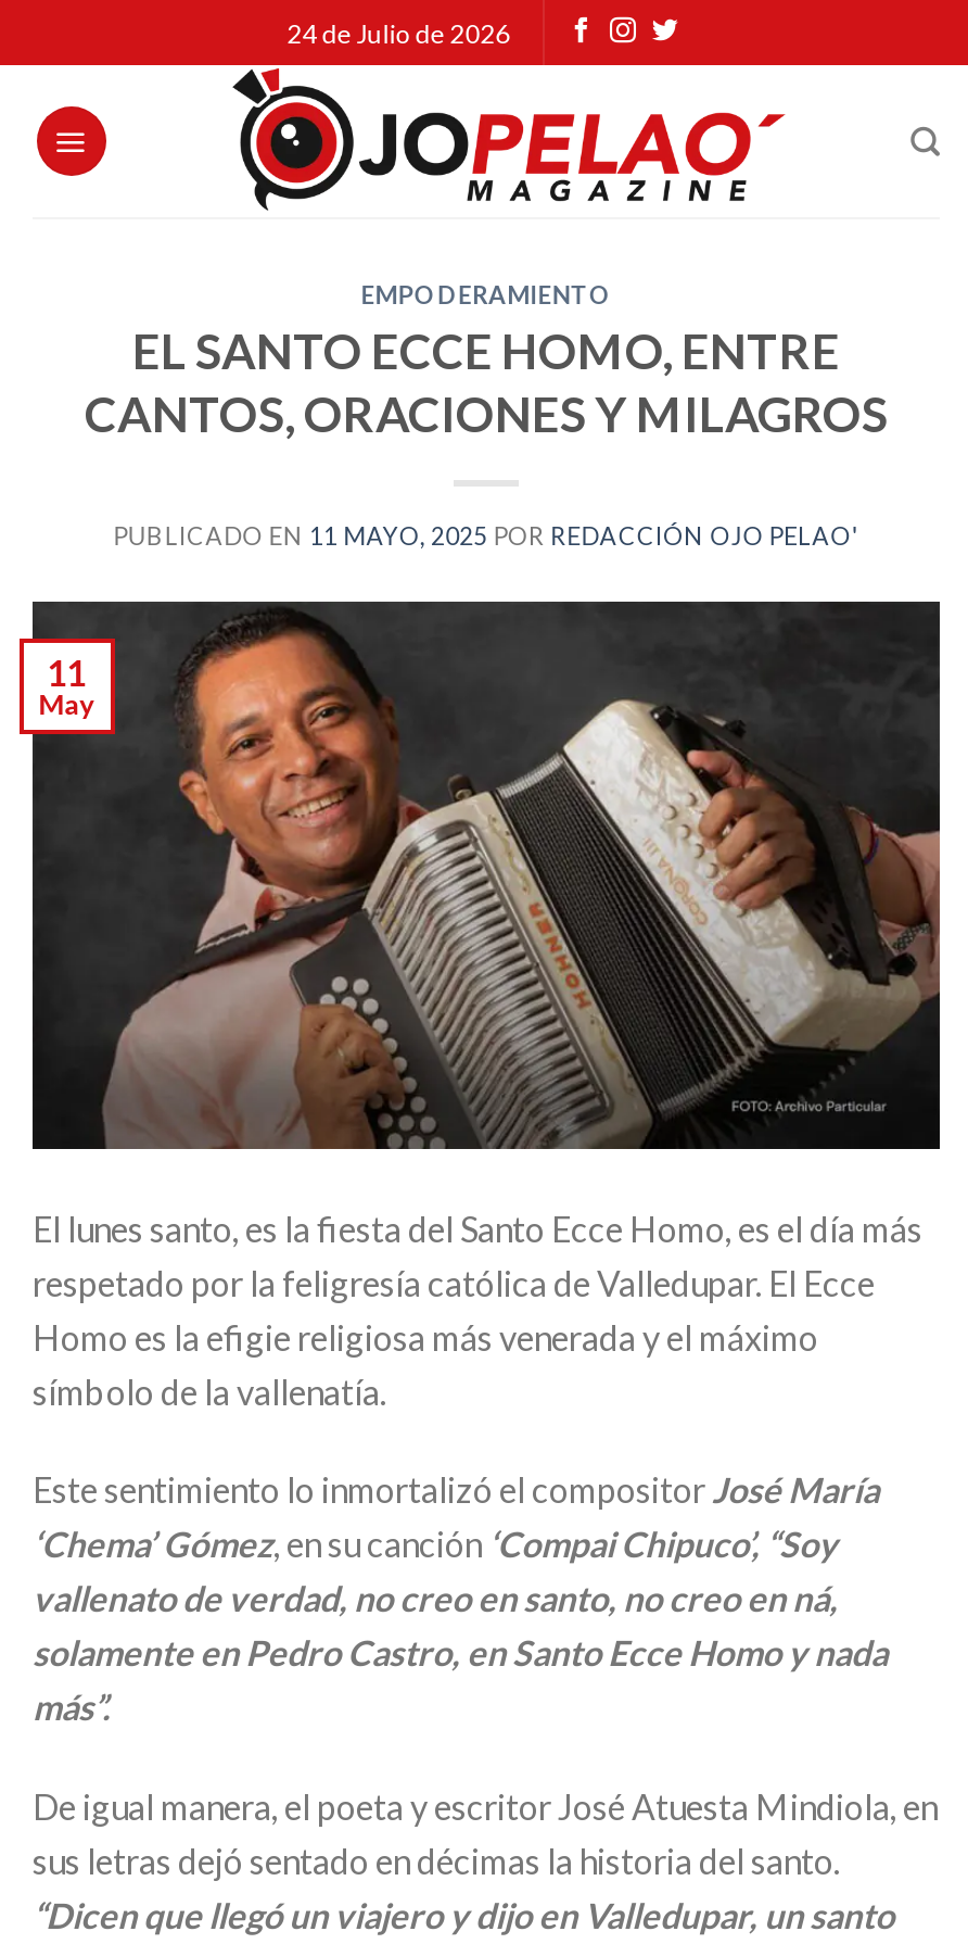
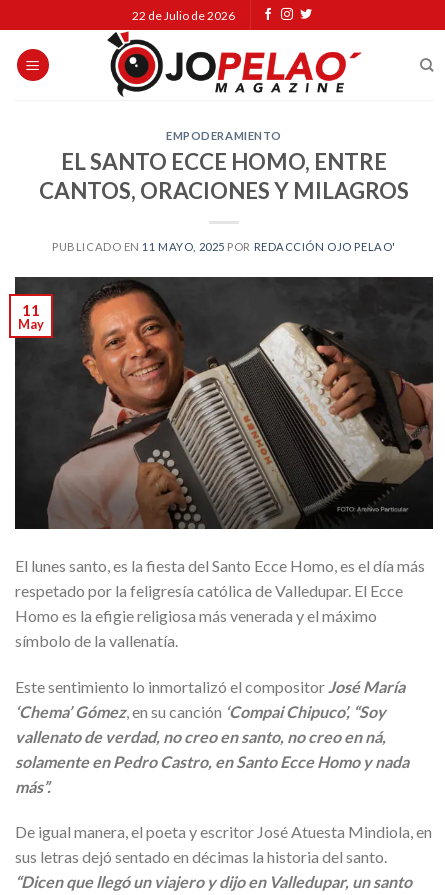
- 24 de Julio de 2026
+ 22 de Julio de 2026
